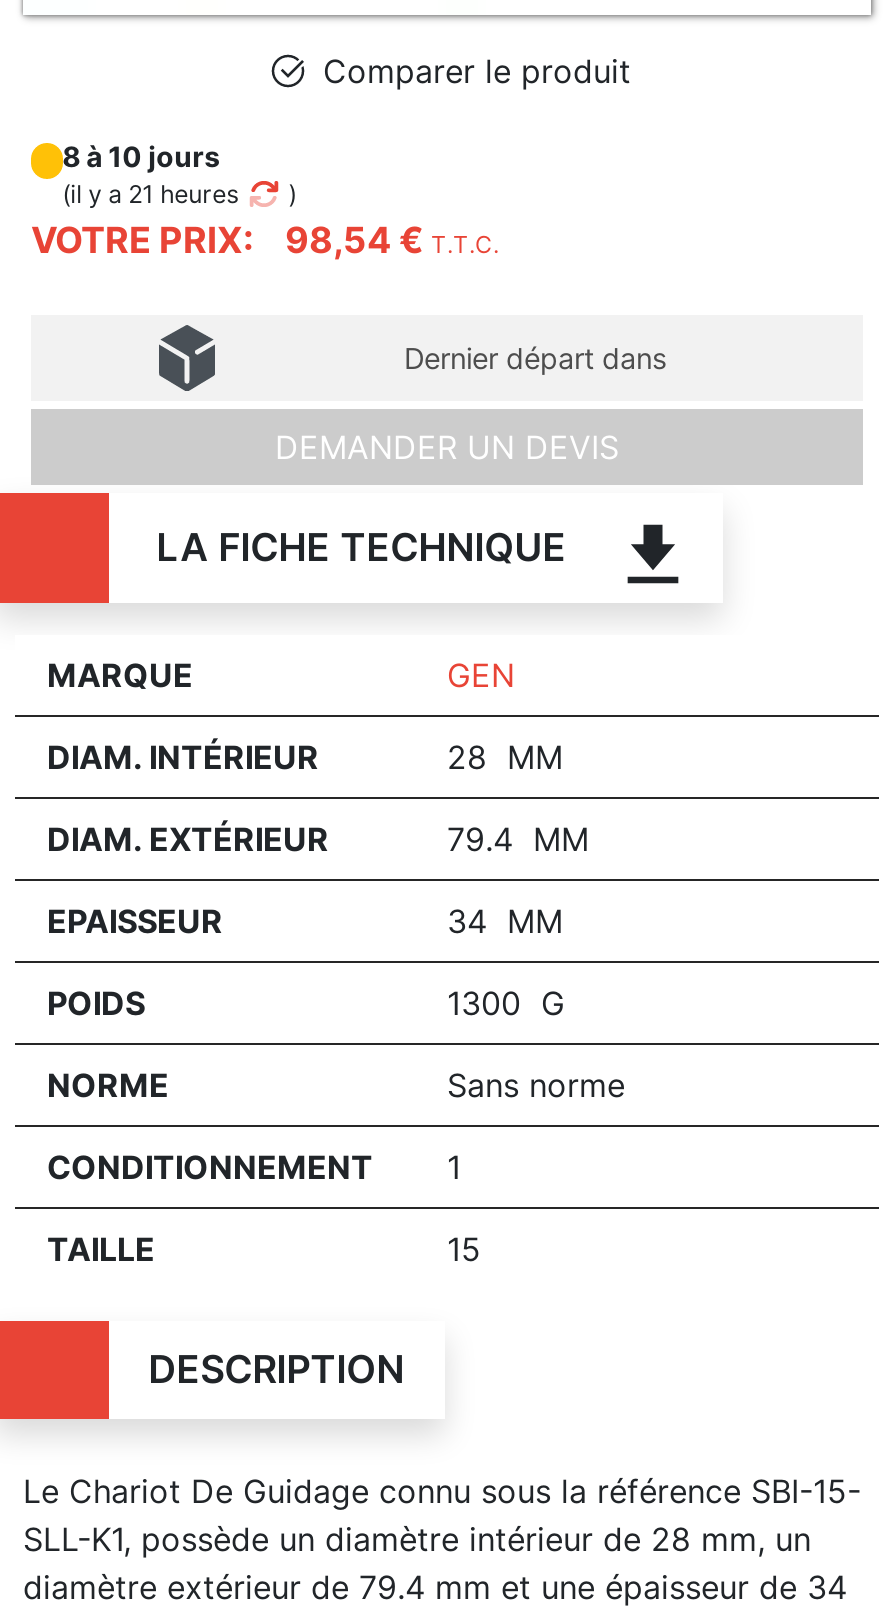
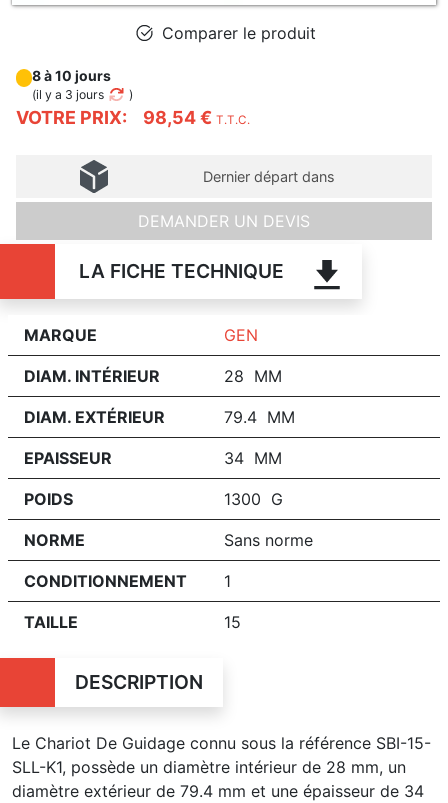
- (il y a 21 heures
+ (il y a 3 jours
